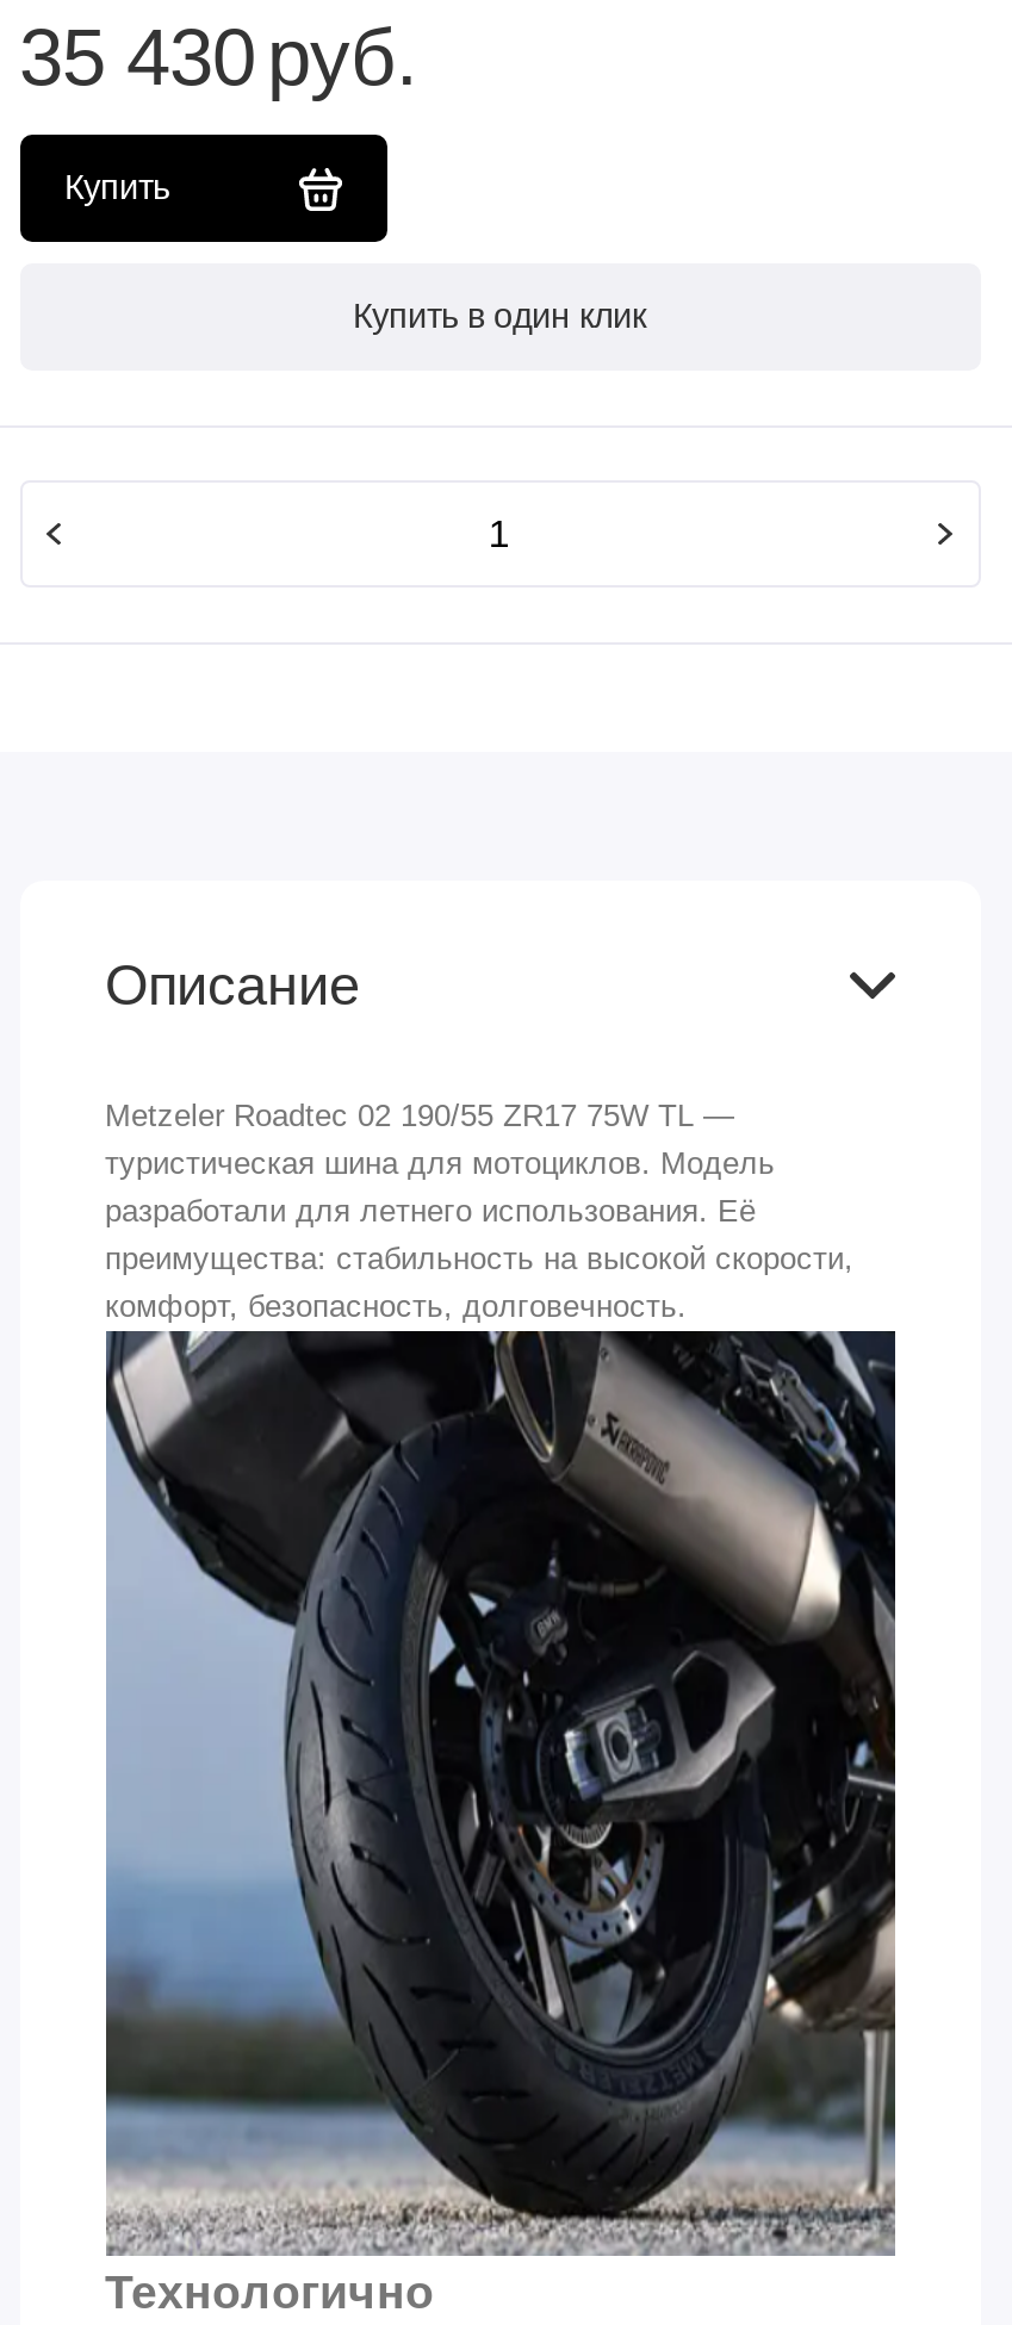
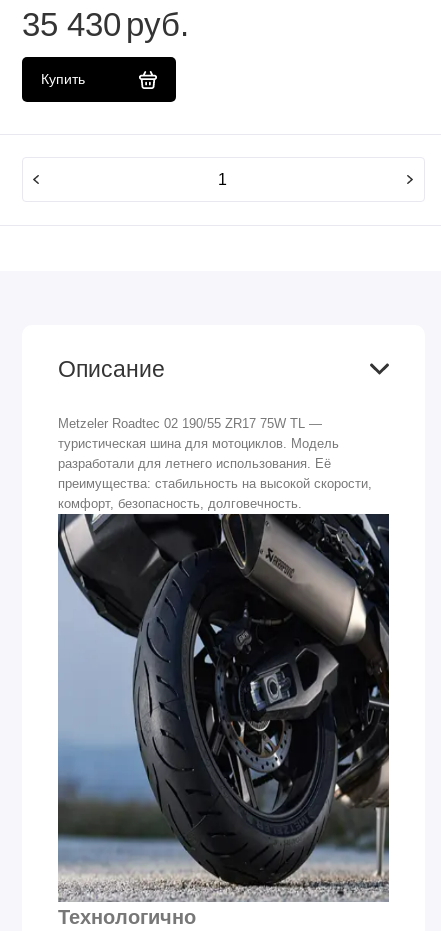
- Купить в один клик
